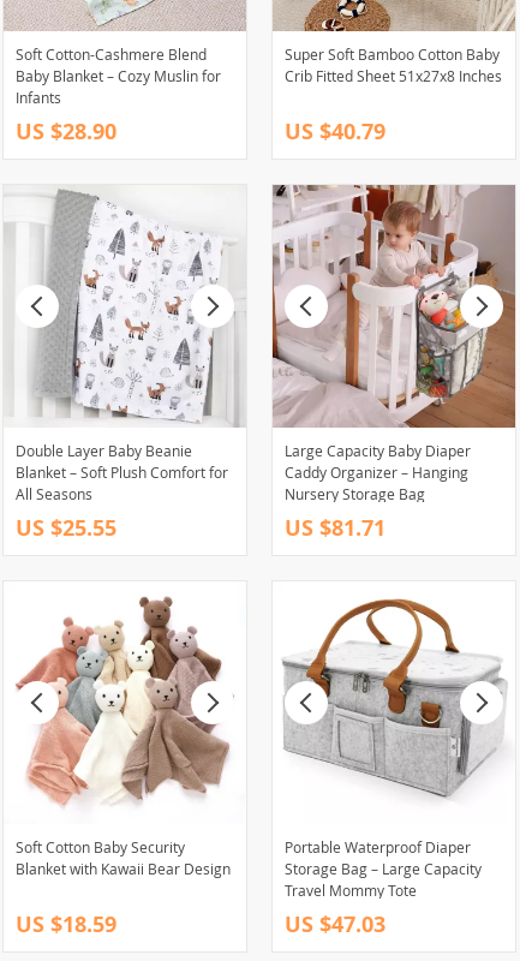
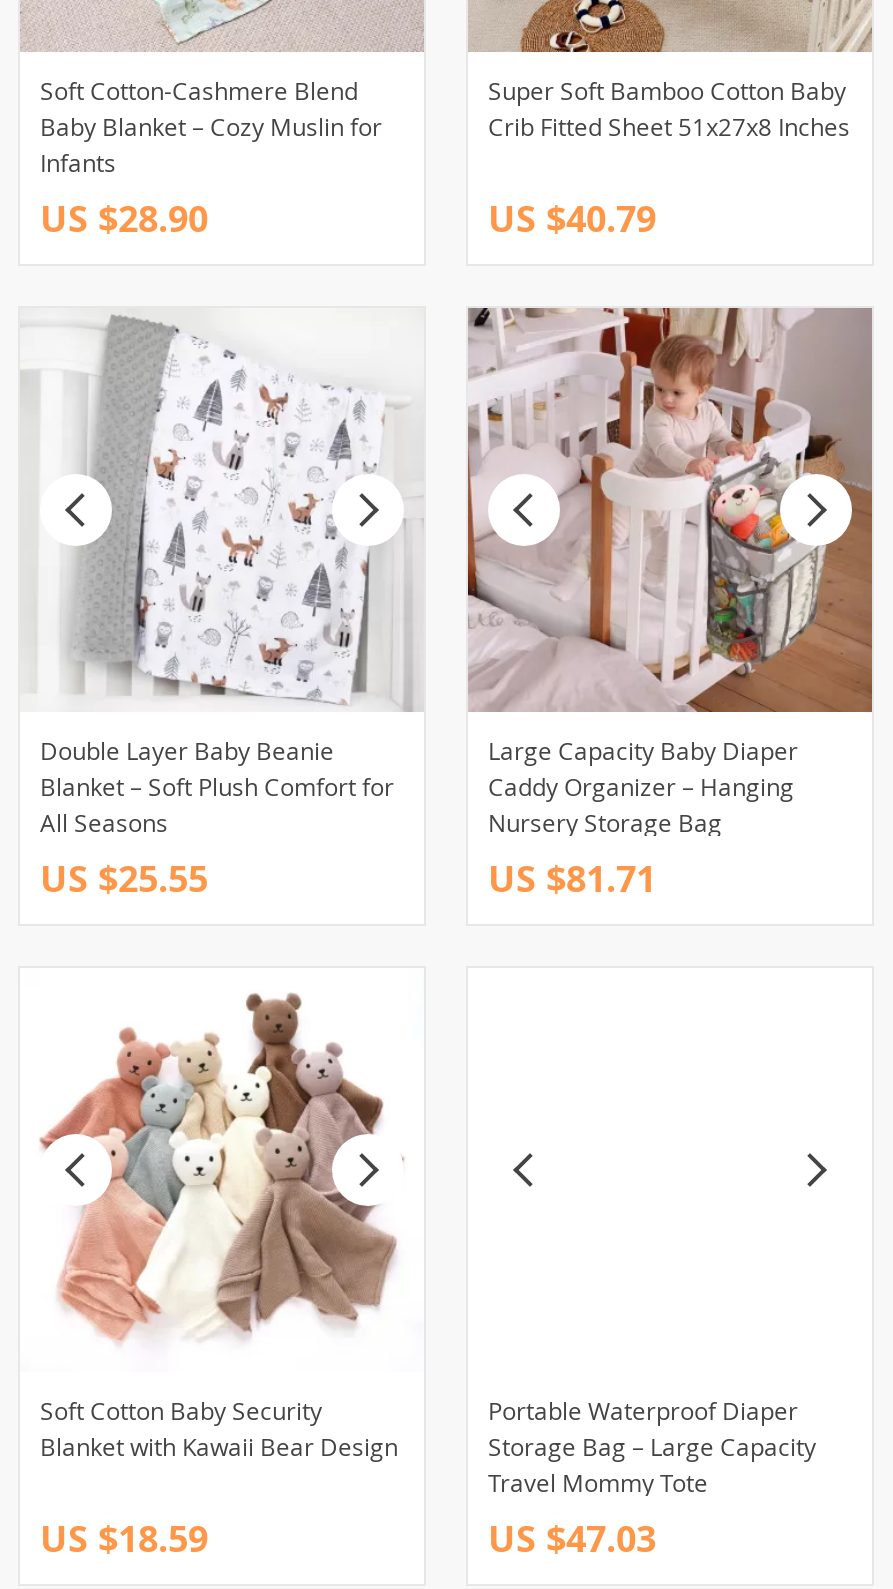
- [image]
